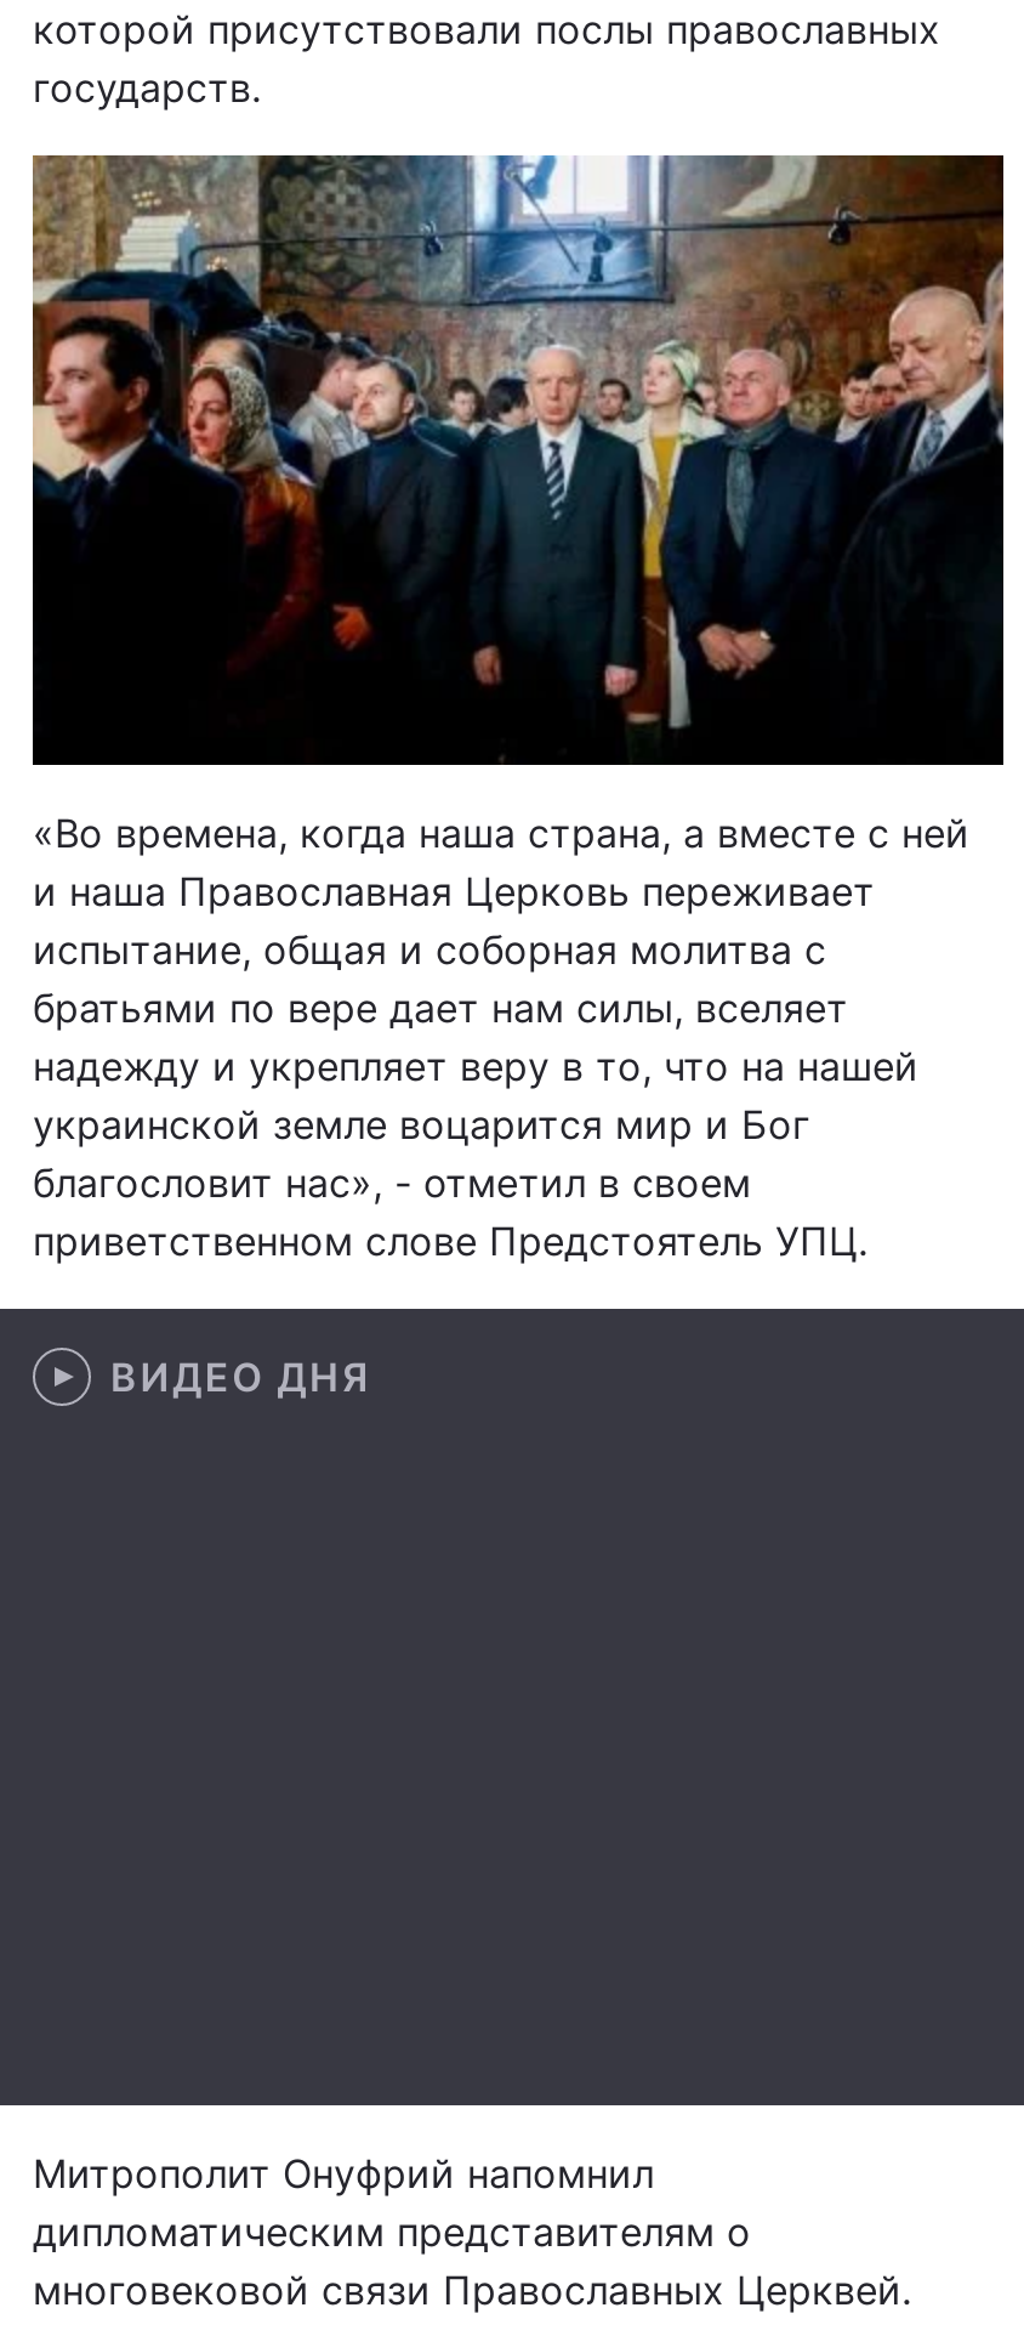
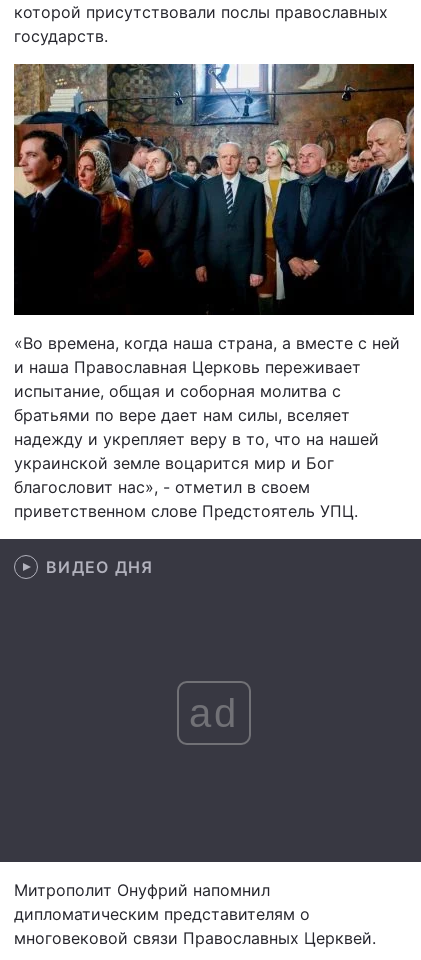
+ ad
